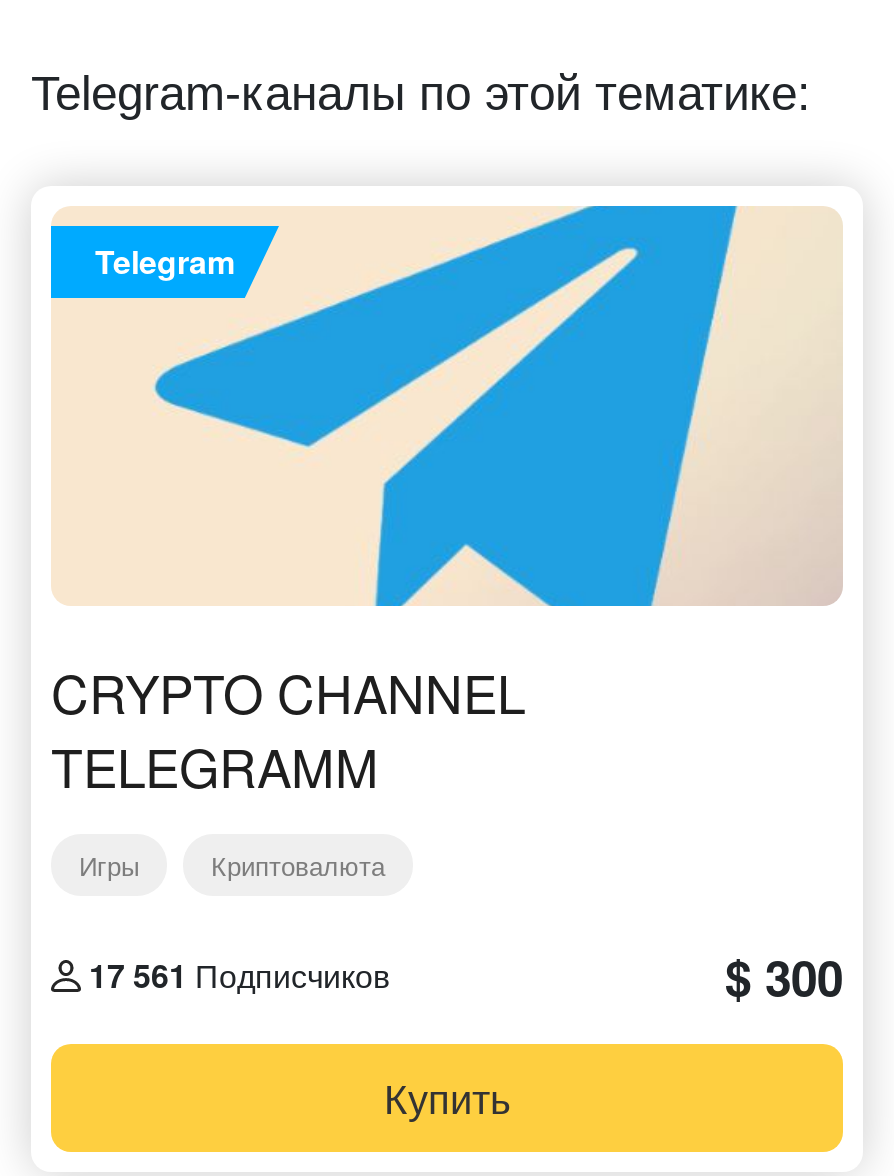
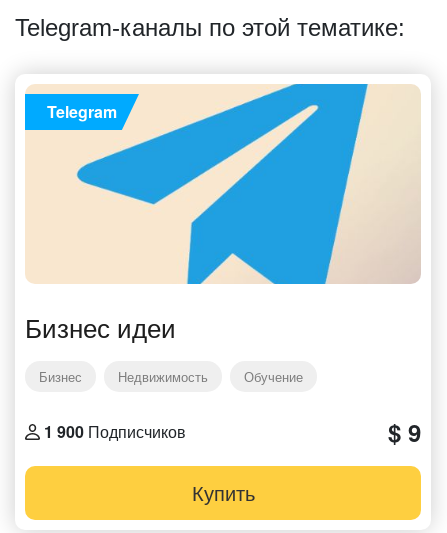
- CRYPTO CHANNEL
- TELEGRAMM
+ Бизнес идеи

- Игры
- Криптовалюта
+ Бизнес
+ Недвижимость
+ Обучение

- 17 561 Подписчиков
- $ 300
+ 1 900 Подписчиков
+ $ 9
